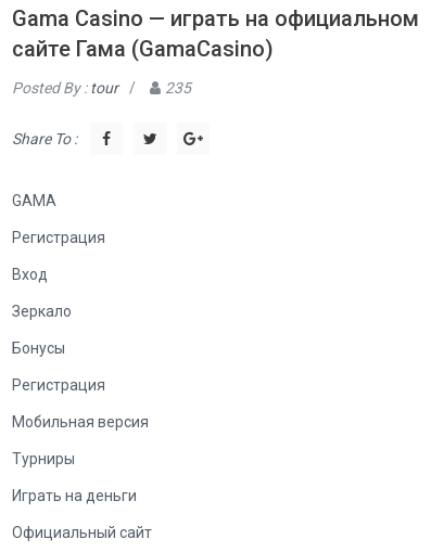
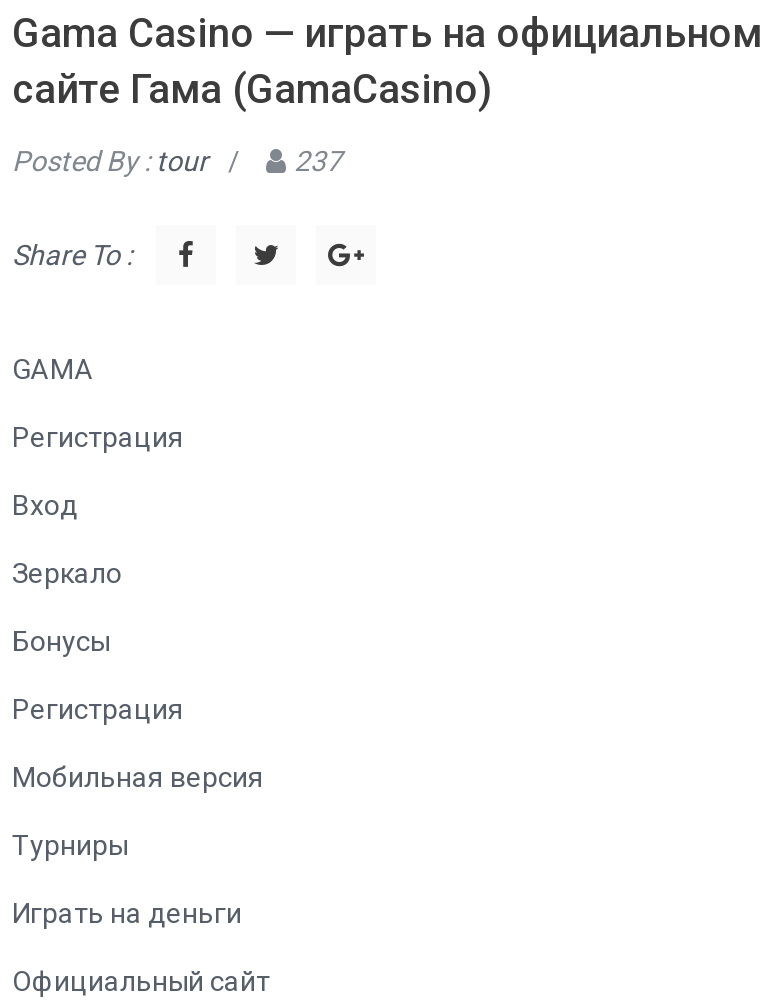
- 235
+ 237
